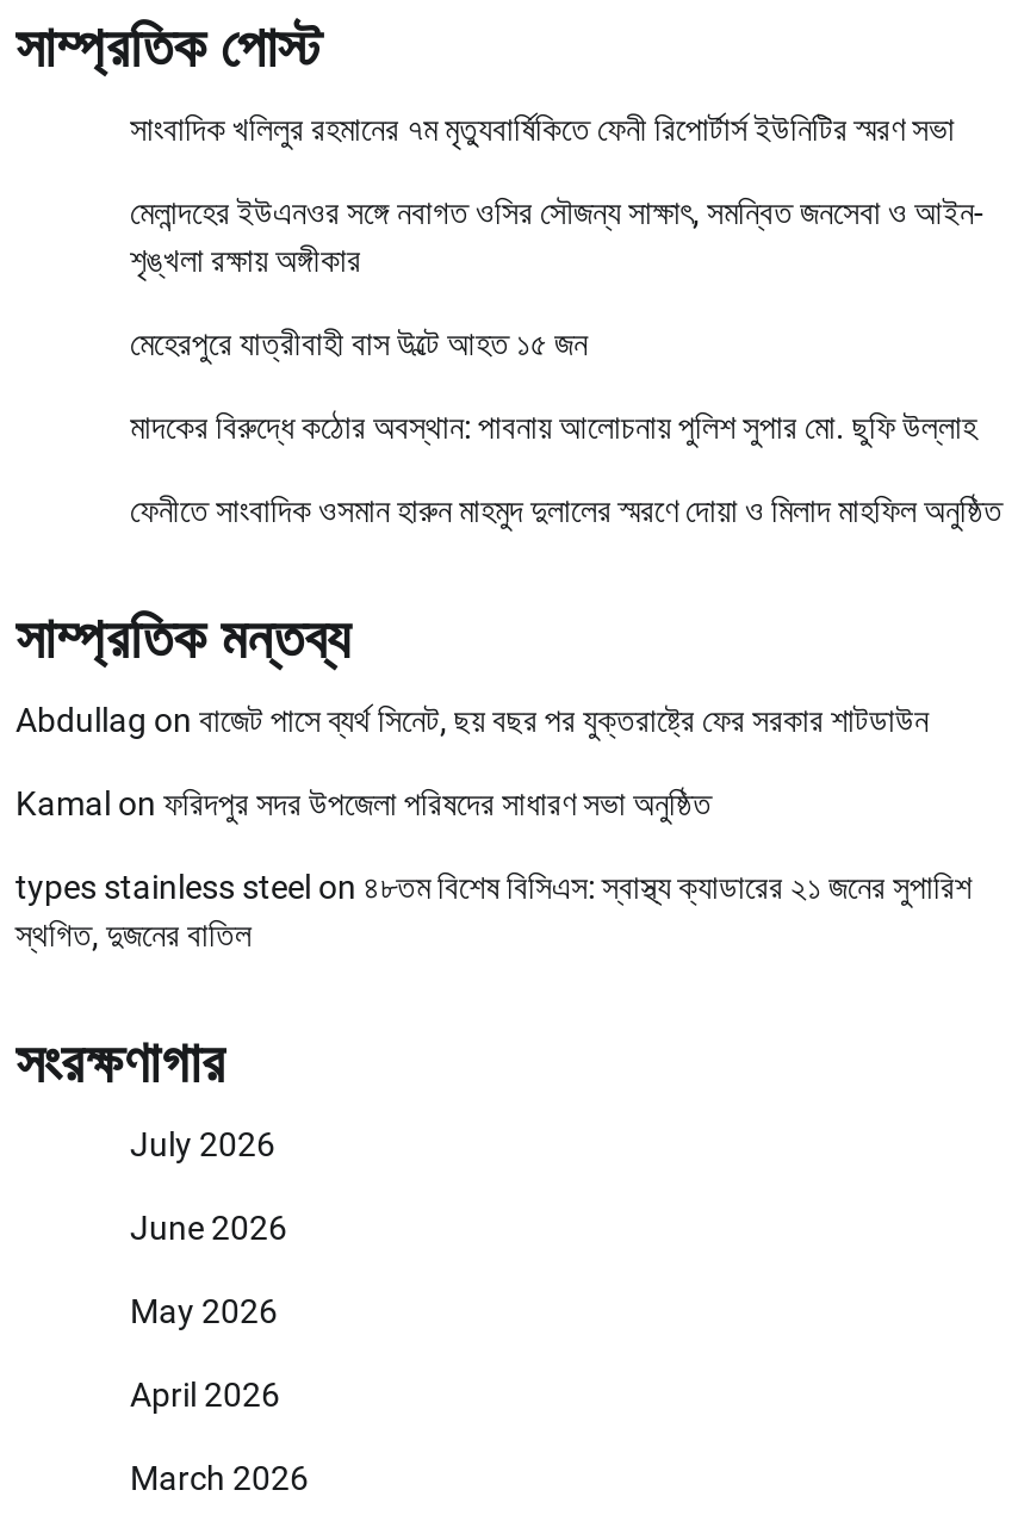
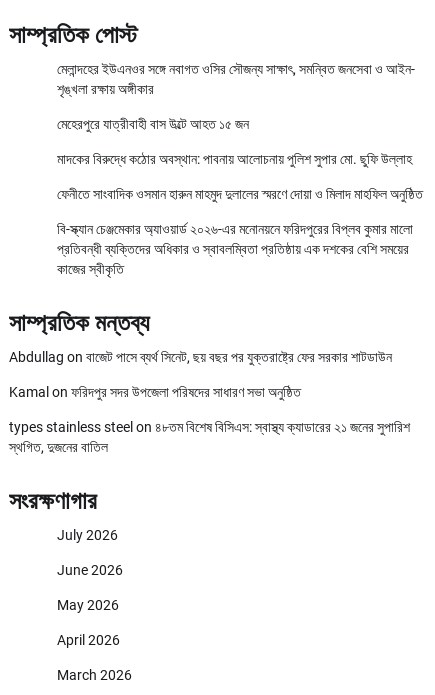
- সাংবাদিক খলিলুর রহমানের ৭ম মৃত্যুবার্ষিকিতে ফেনী রিপোর্টার্স ইউনিটির স্মরণ সভা

moved up: মেলান্দহের ইউএনওর সঙ্গে নবাগত ওসির সৌজন্য সাক্ষাৎ, সমন্বিত জনসেবা ও আইন- | শৃঙ্খলা রক্ষায় অঙ্গীকার | মেহেরপুরে যাত্রীবাহী বাস উল্টে আহত ১৫ জন | মাদকের বিরুদ্ধে কঠোর অবস্থান: পাবনায় আলোচনায় পুলিশ সুপার মো. ছুফি উল্লাহ | ফেনীতে সাংবাদিক ওসমান হারুন মাহমুদ দুলালের স্মরণে দোয়া ও মিলাদ মাহফিল অনুষ্ঠিত

+ বি-স্ক্যান চেঞ্জমেকার অ্যাওয়ার্ড ২০২৬-এর মনোনয়নে ফরিদপুরের বিপ্লব কুমার মালো
+ প্রতিবন্ধী ব্যক্তিদের অধিকার ও স্বাবলম্বিতা প্রতিষ্ঠায় এক দশকের বেশি সময়ের
+ কাজের স্বীকৃতি
